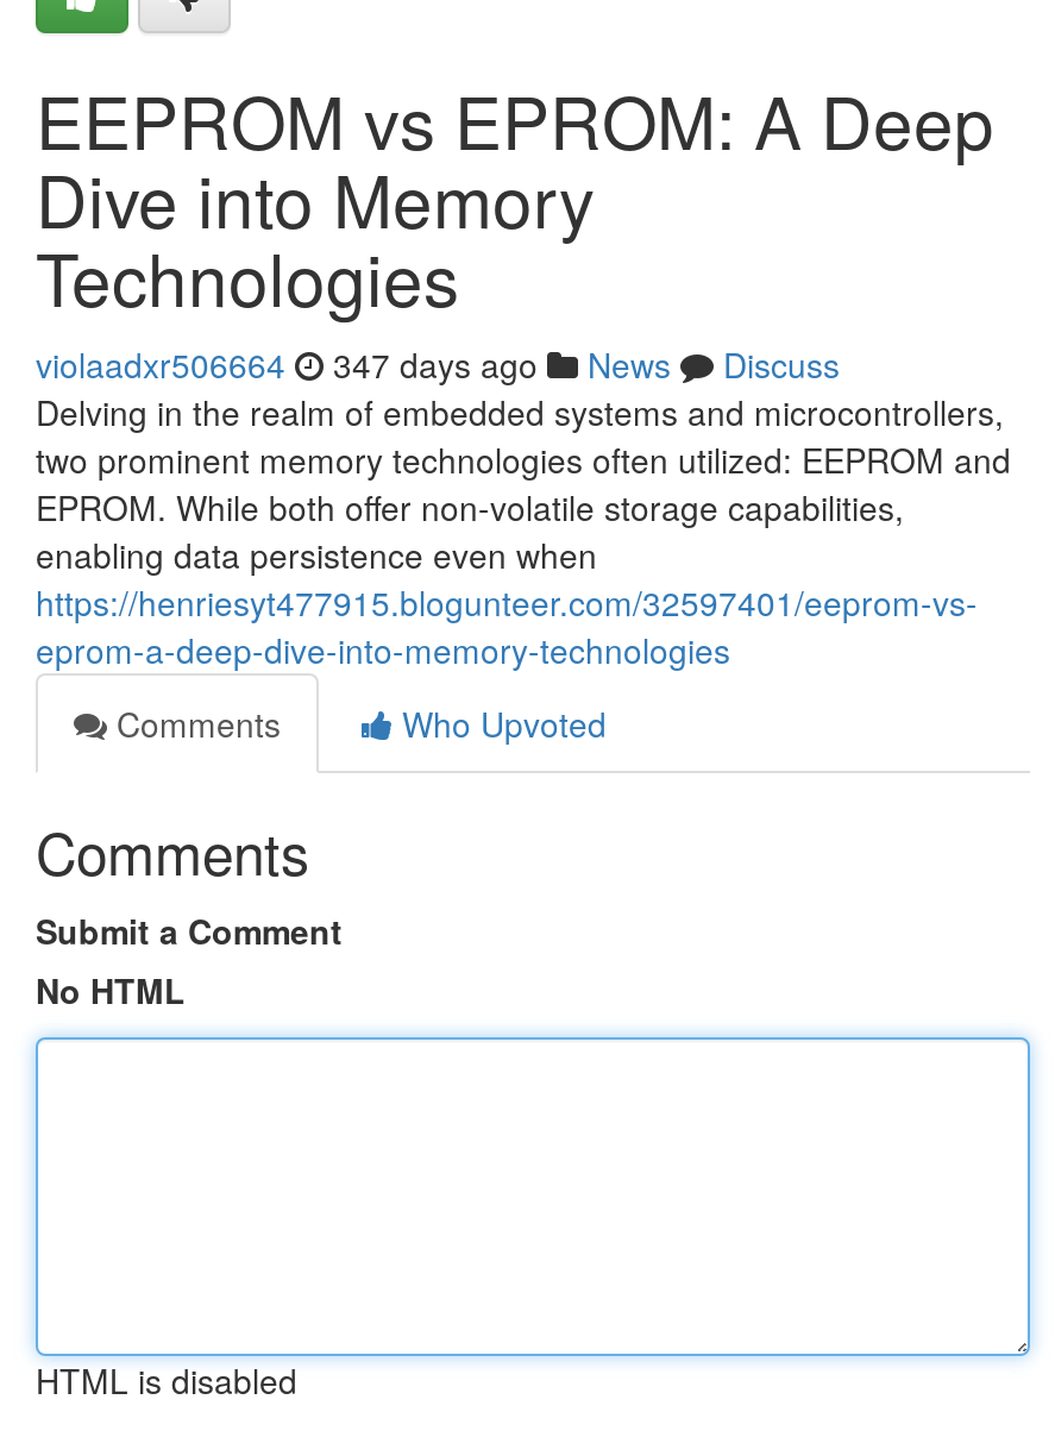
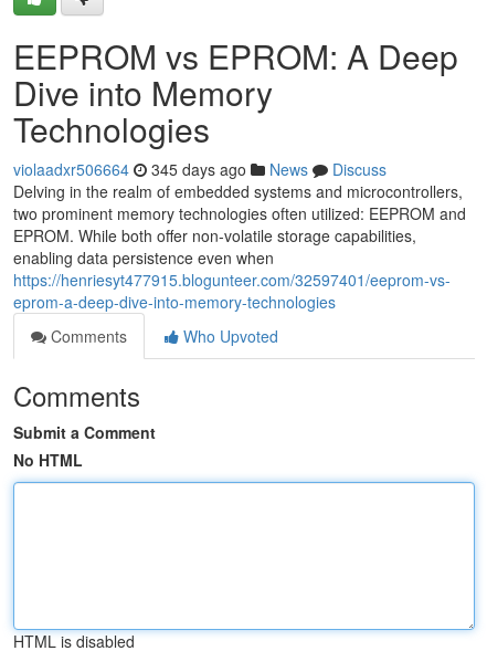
- violaadxr506664 347 days ago News Discuss
+ violaadxr506664 345 days ago News Discuss
